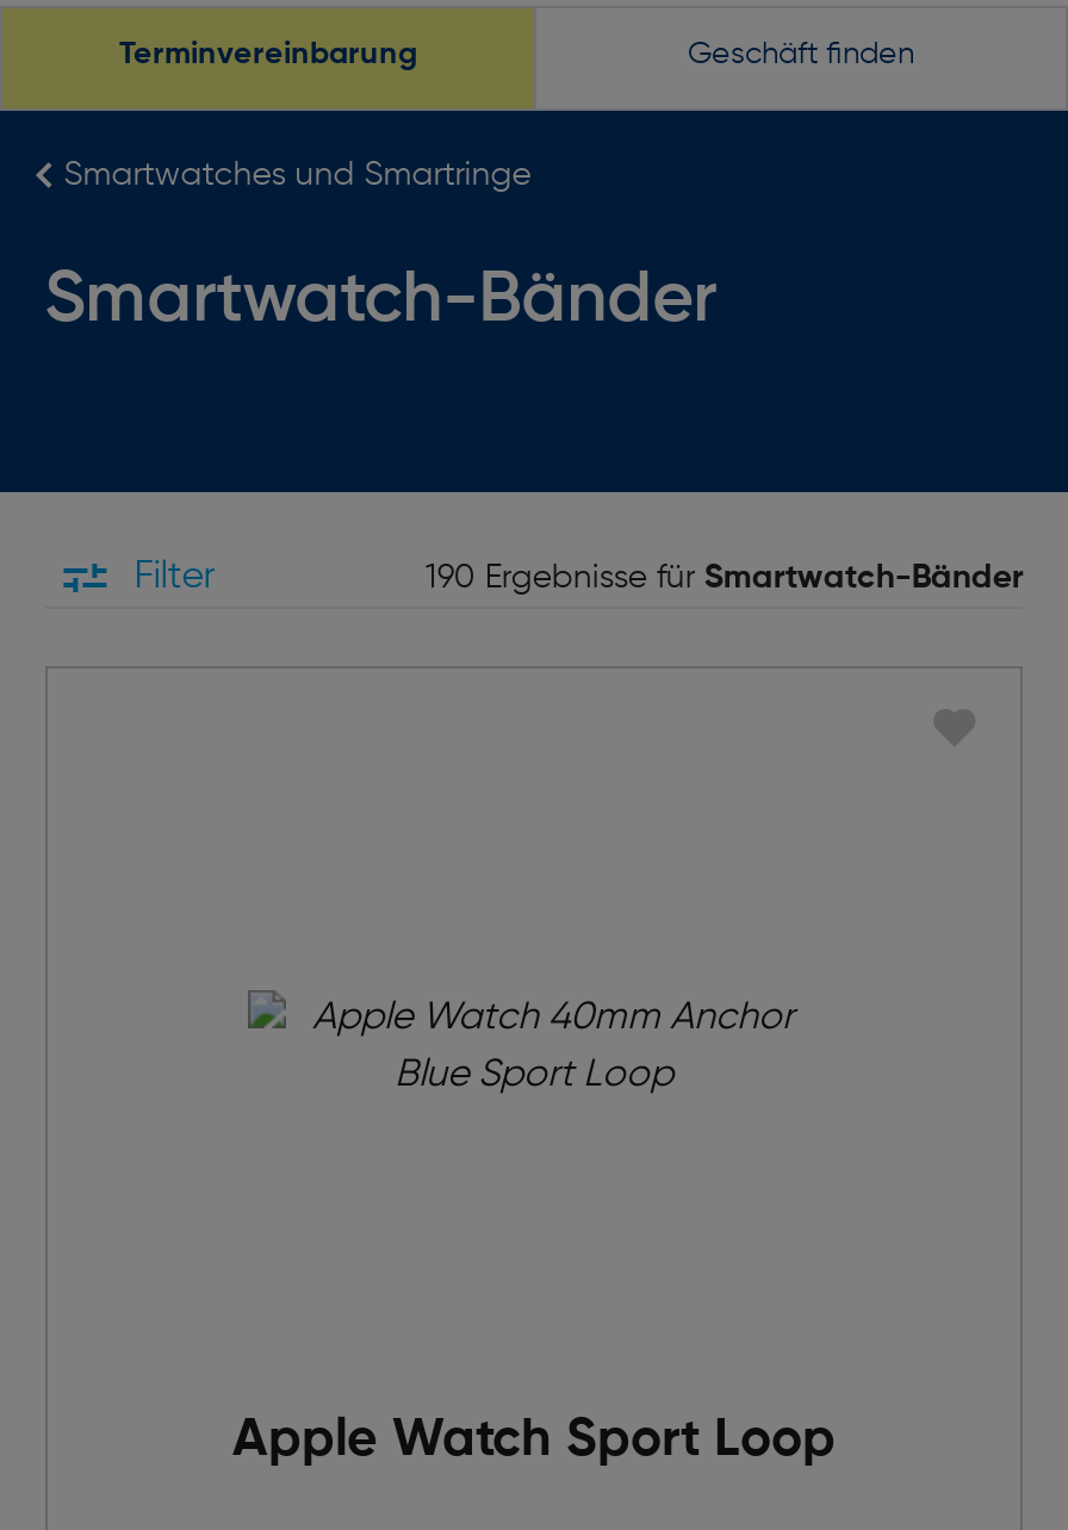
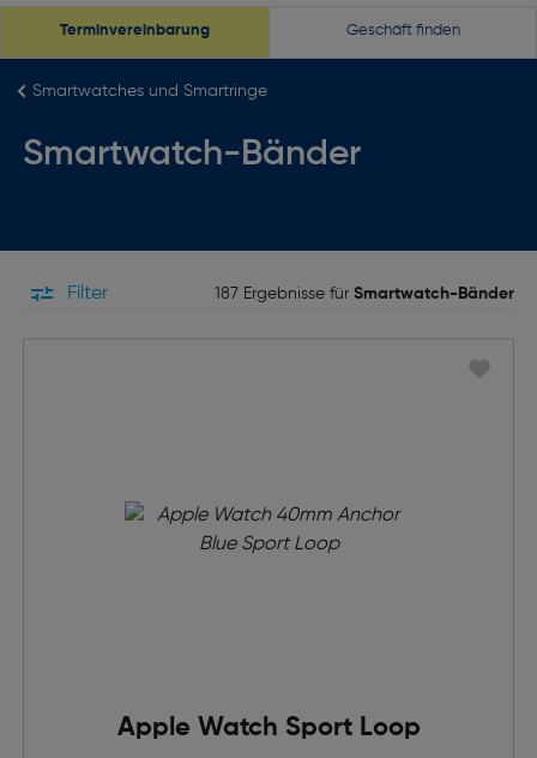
- 190 Ergebnisse für Smartwatch-Bänder
+ 187 Ergebnisse für Smartwatch-Bänder
